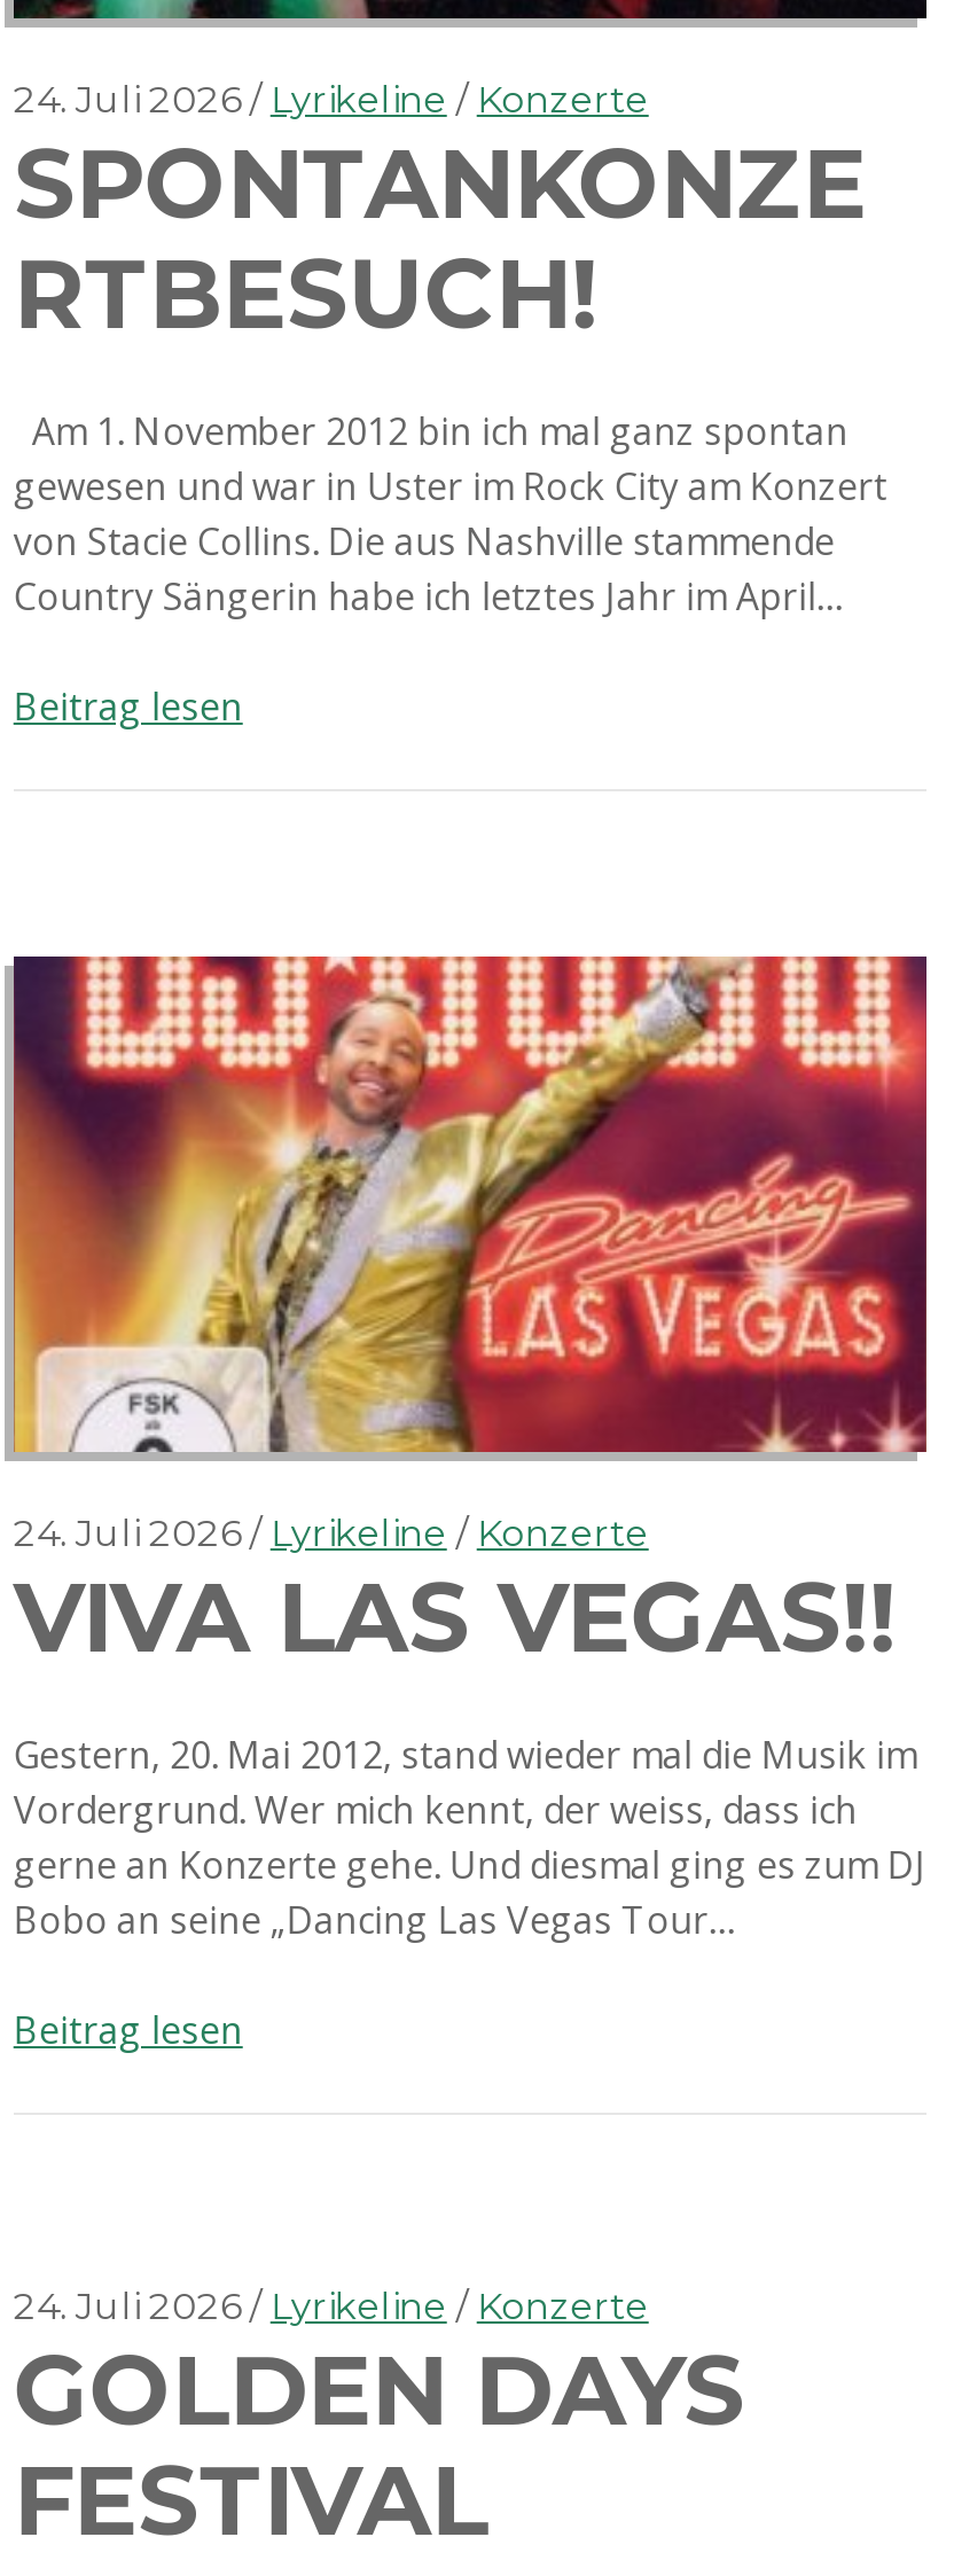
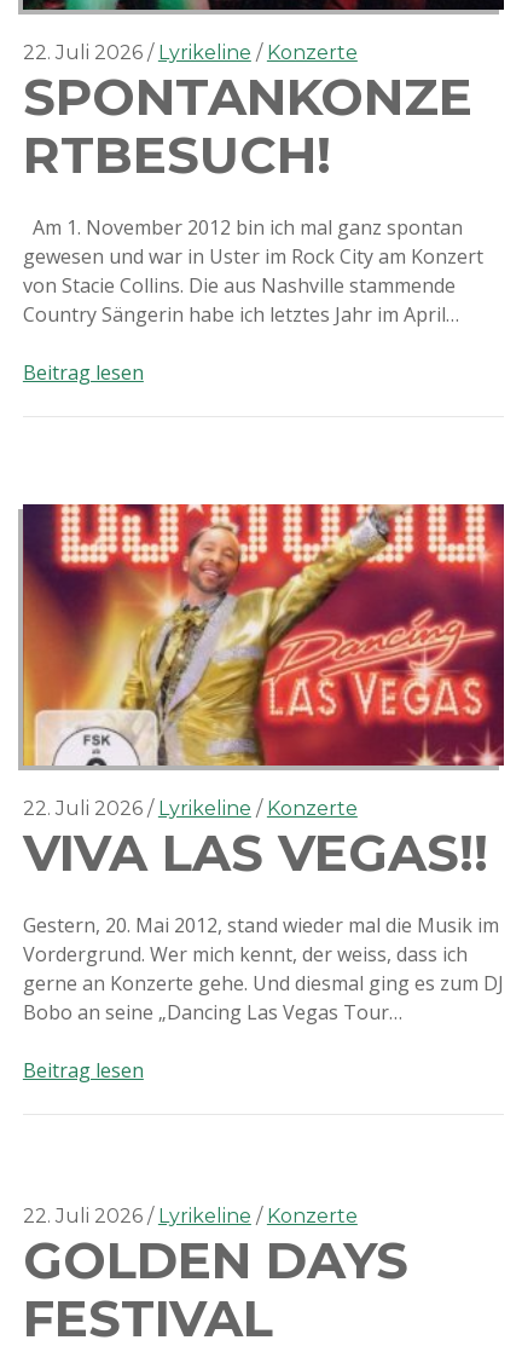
- 24. Juli 2026 Lyrikeline
+ 22. Juli 2026 Lyrikeline

- 24. Juli 2026 Lyrikeline
+ 22. Juli 2026 Lyrikeline

- 24. Juli 2026 Lyrikeline
+ 22. Juli 2026 Lyrikeline
